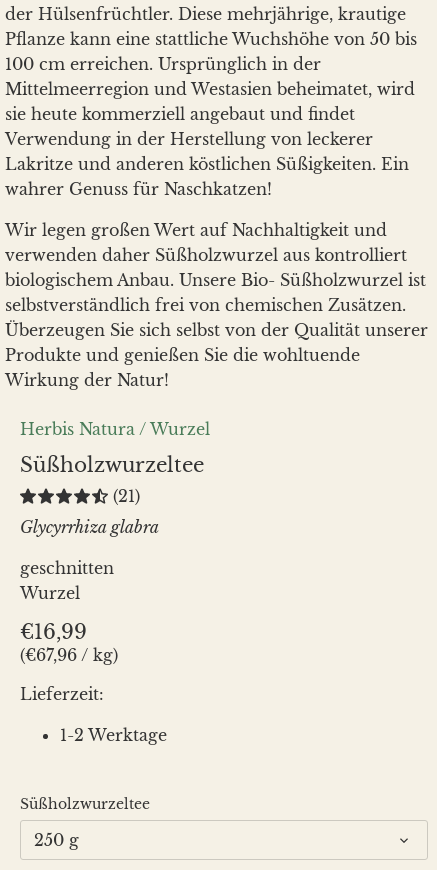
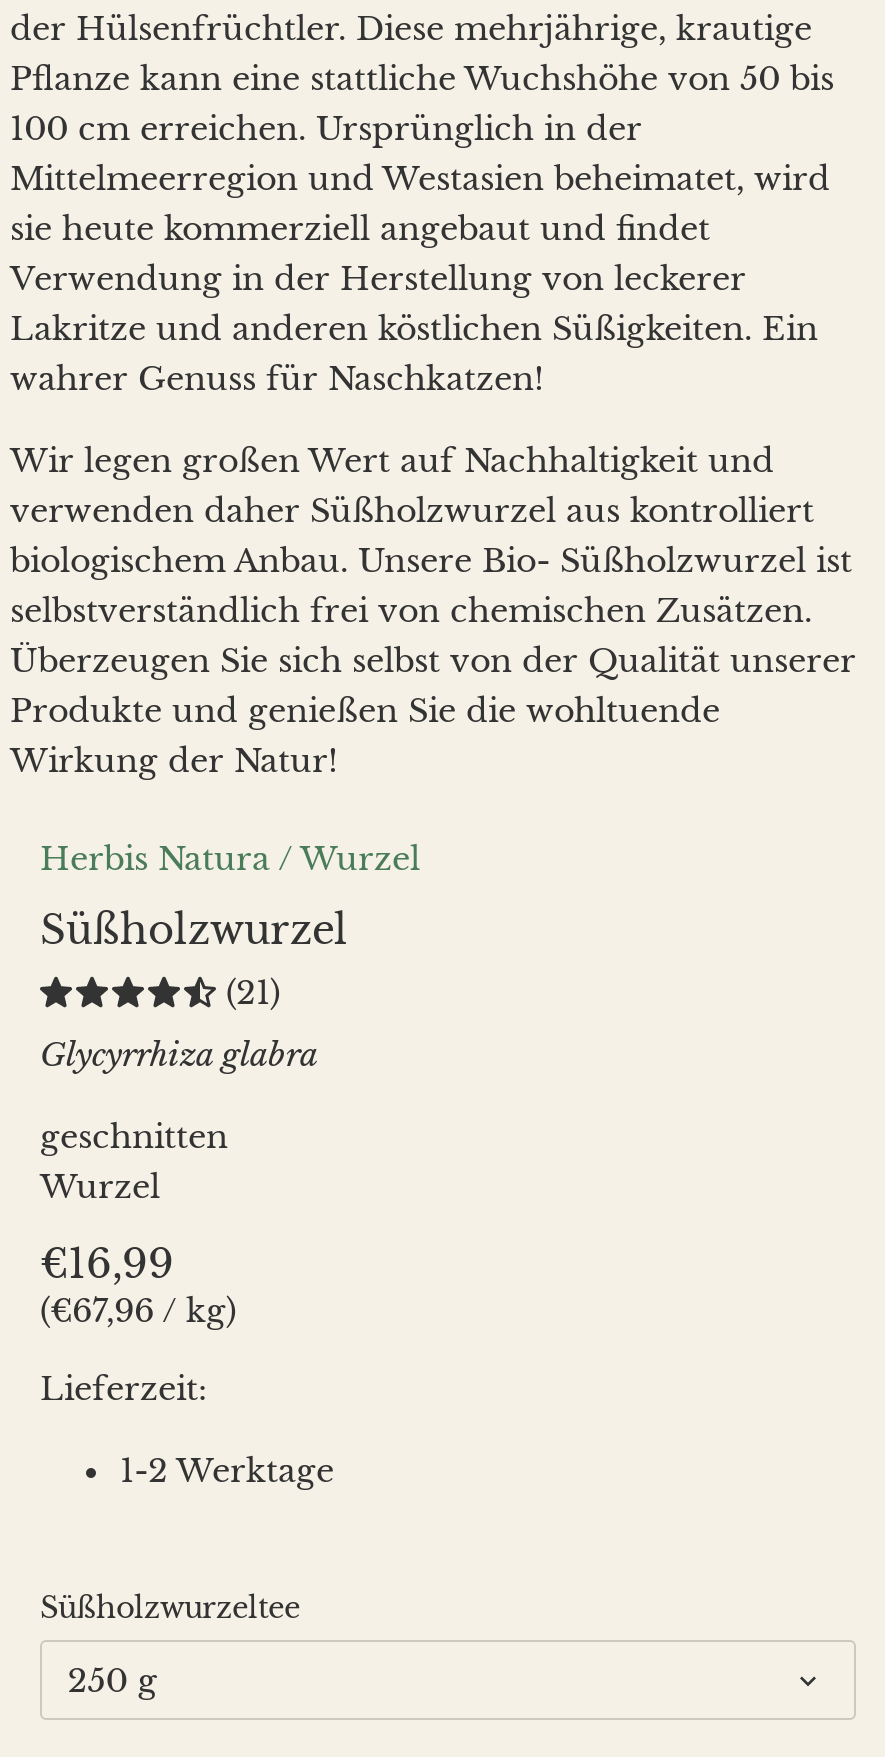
- Süßholzwurzeltee
+ Süßholzwurzel
